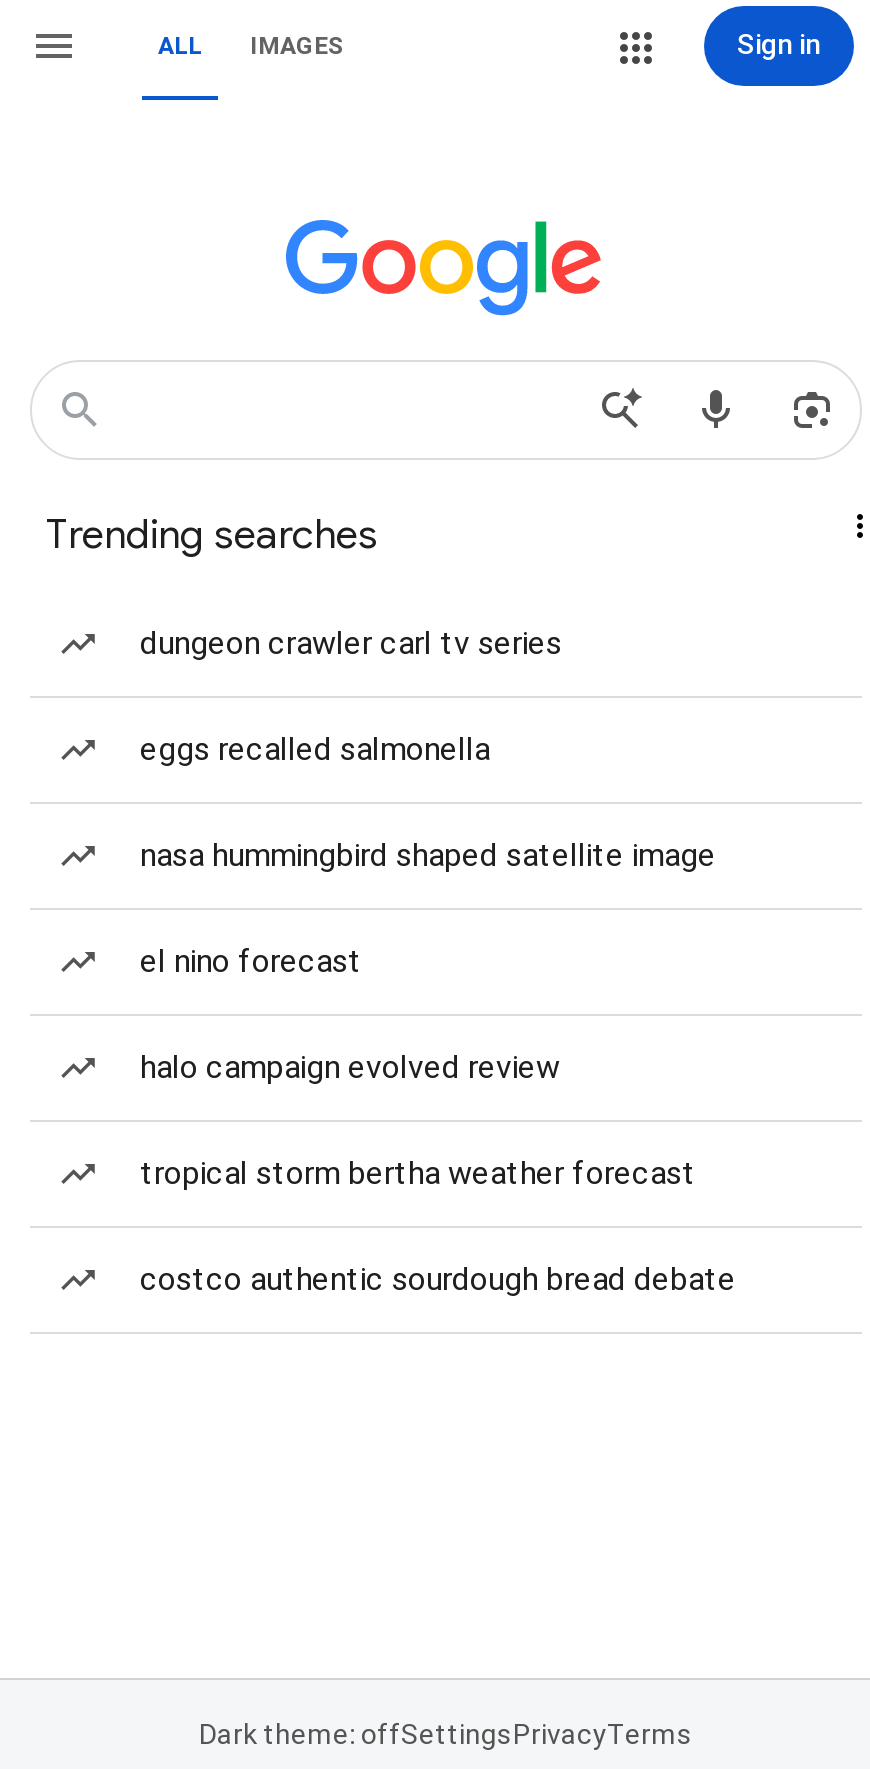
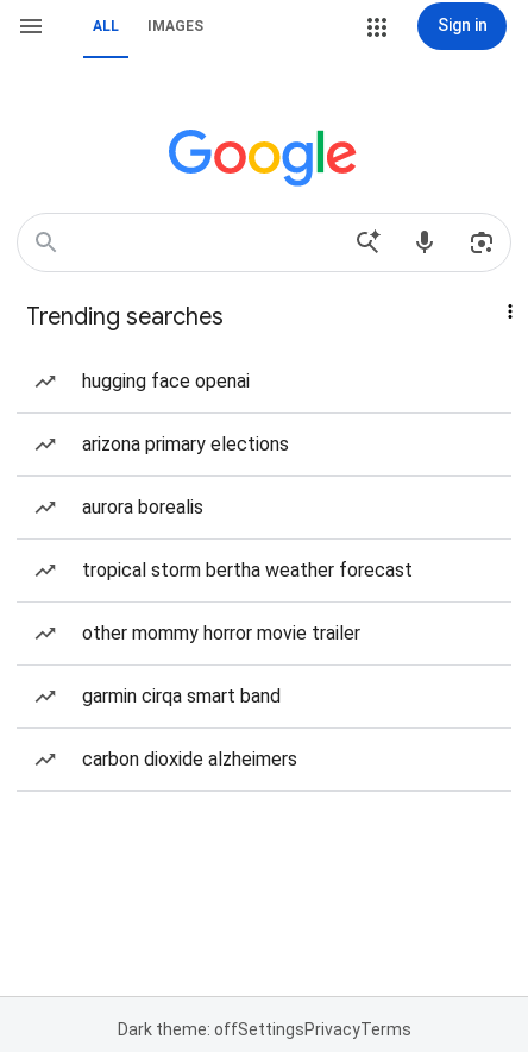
- dungeon crawler carl tv series
- eggs recalled salmonella
- nasa hummingbird shaped satellite image
- el nino forecast
- halo campaign evolved review
+ hugging face openai
+ arizona primary elections
+ aurora borealis

moved up: tropical storm bertha weather forecast

- costco authentic sourdough bread debate
+ other mommy horror movie trailer
+ garmin cirqa smart band
+ carbon dioxide alzheimers
